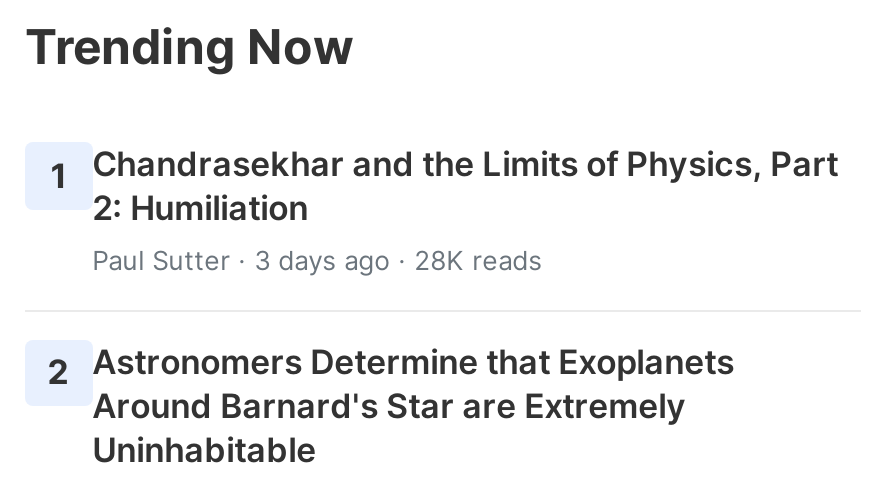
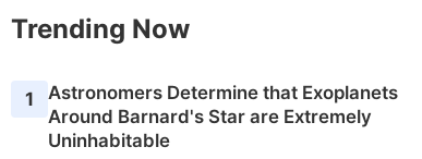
- Chandrasekhar and the Limits of Physics, Part
- 2: Humiliation
- Paul Sutter · 3 days ago · 28K reads
- 2 Astronomers Determine that Exoplanets
+ Astronomers Determine that Exoplanets
